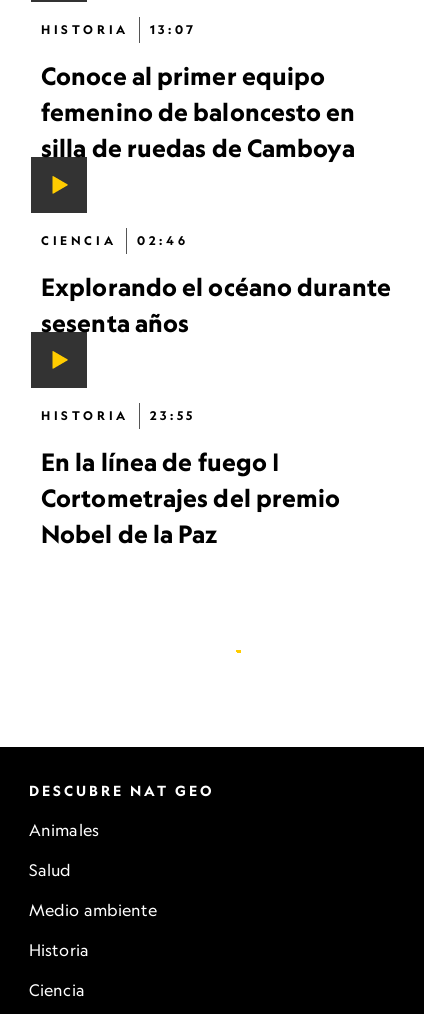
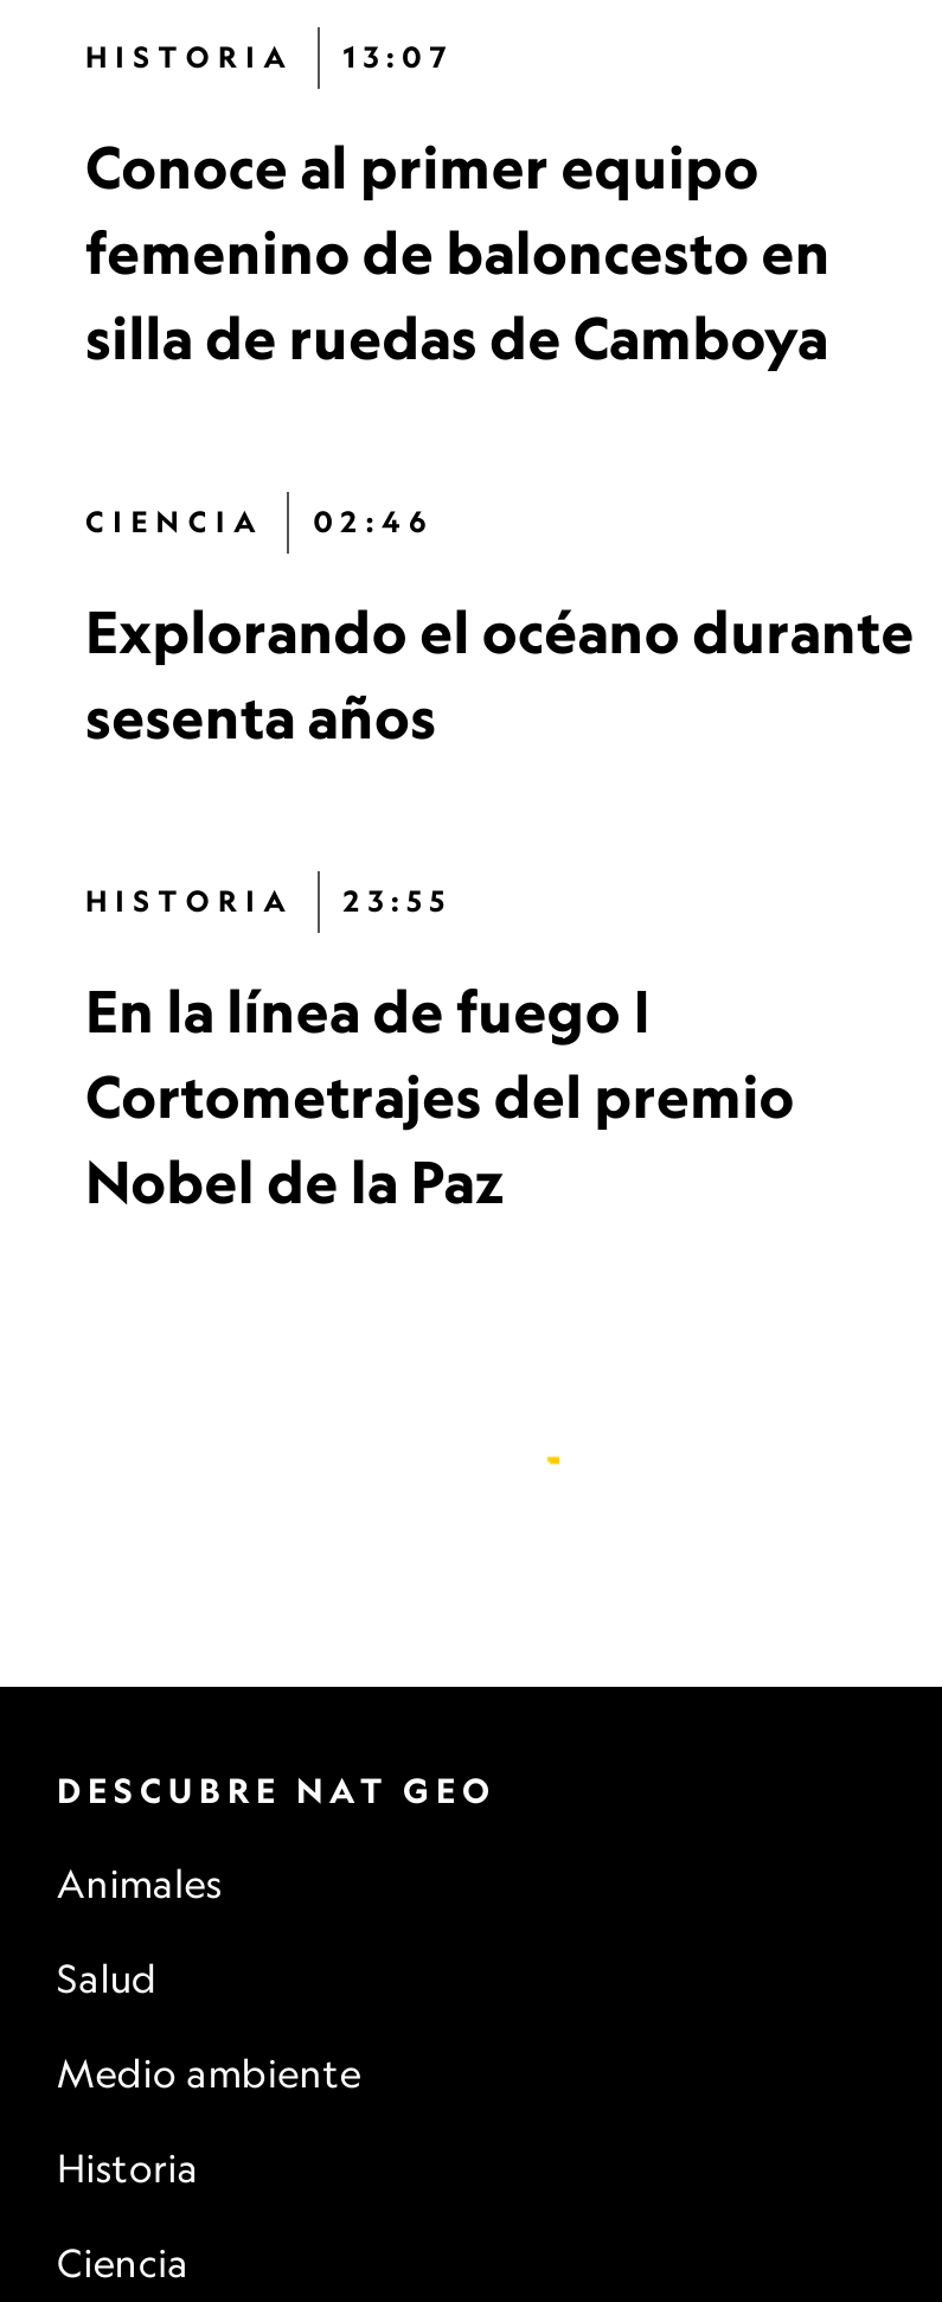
- [image]

- [image]
